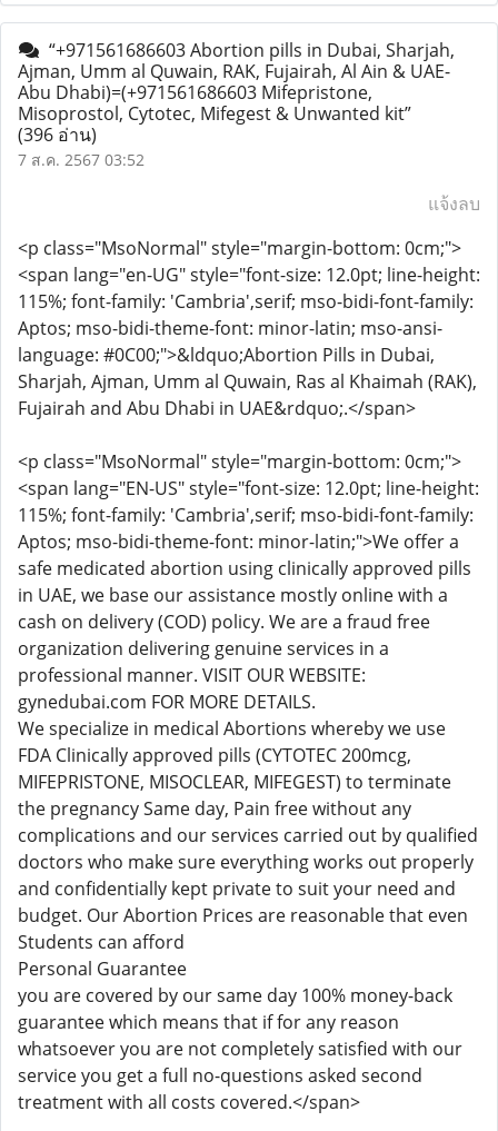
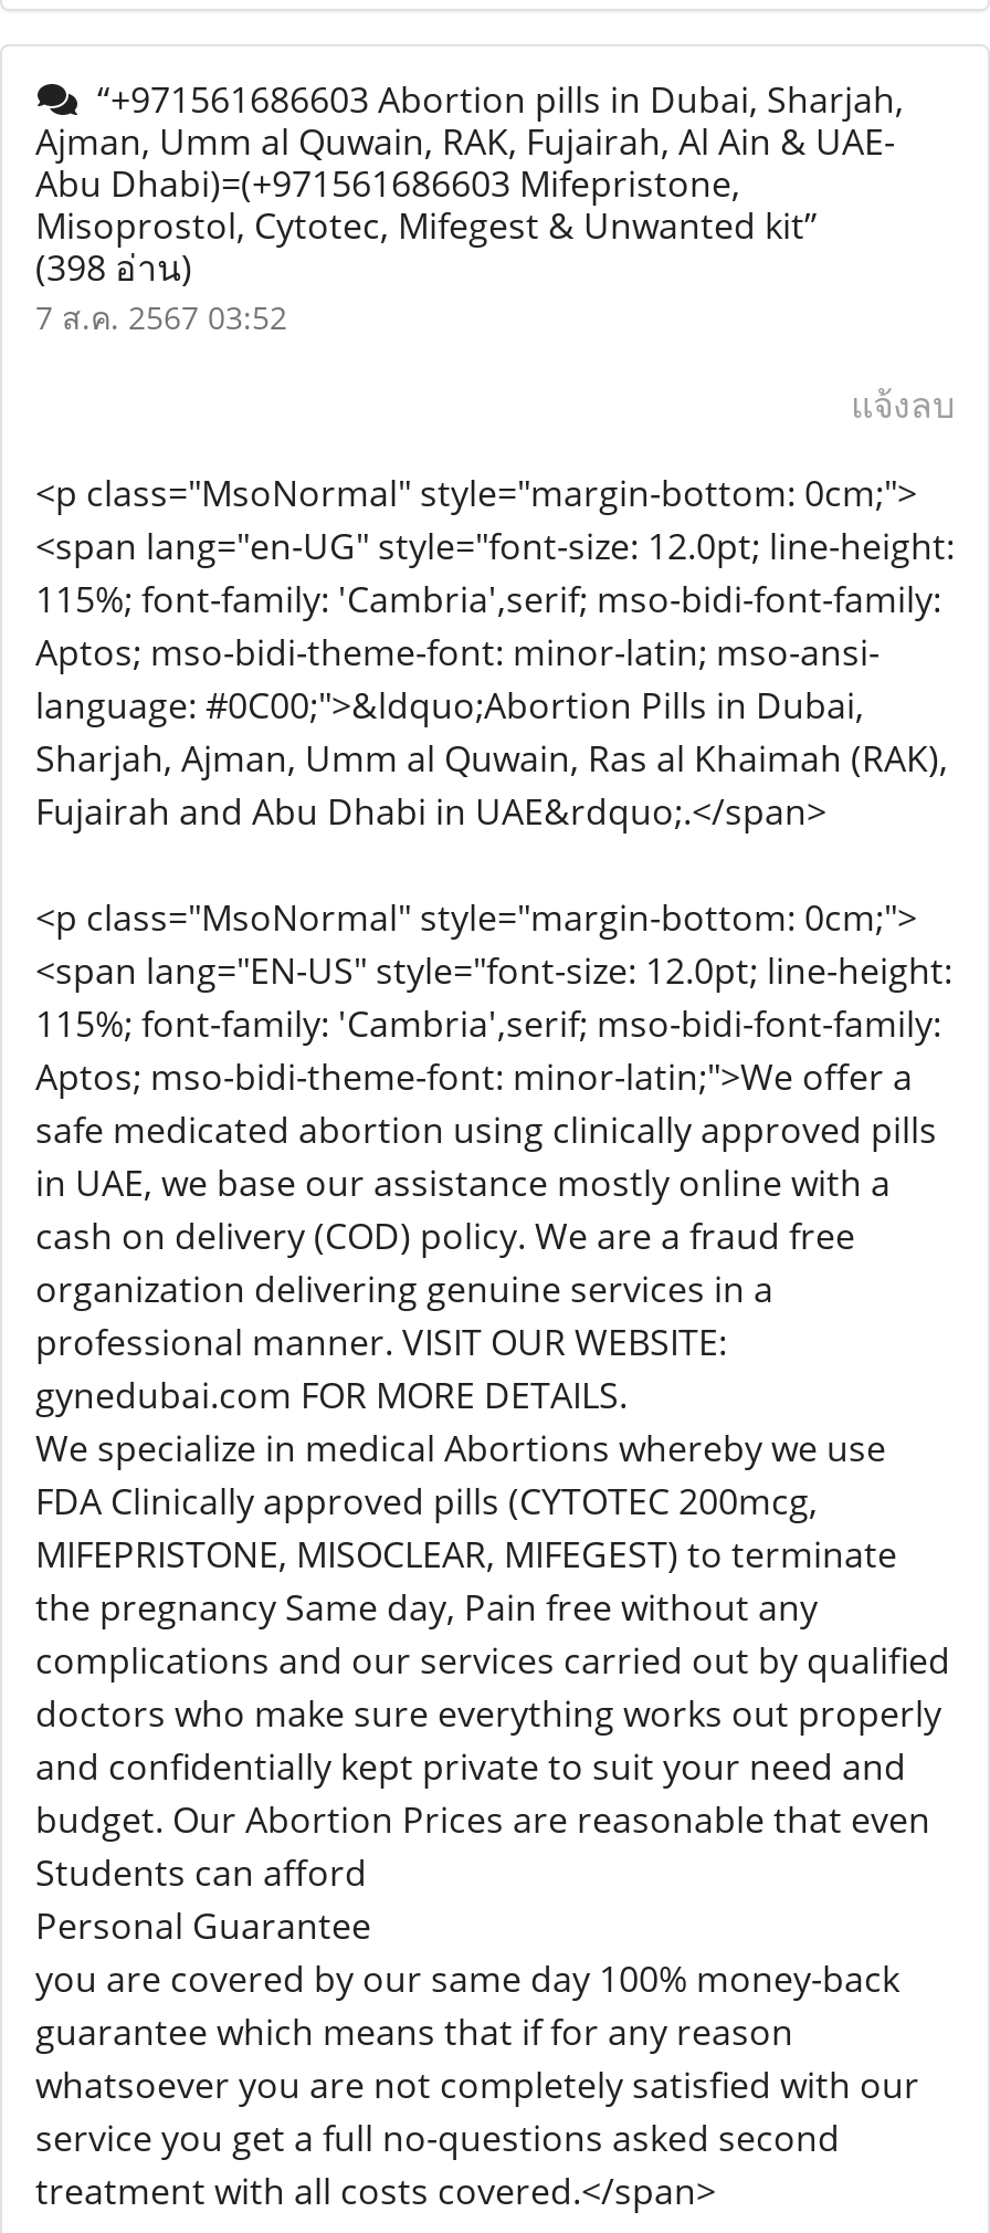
- (396 อ่าน)
+ (398 อ่าน)
